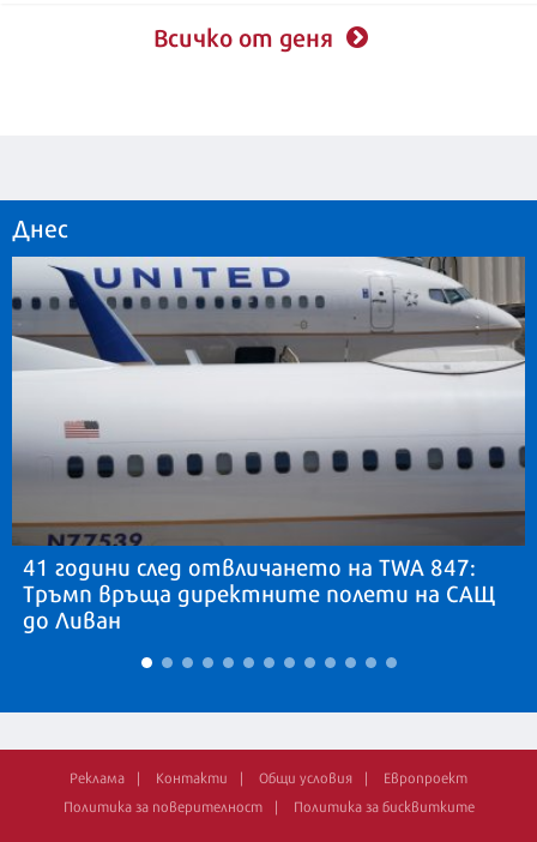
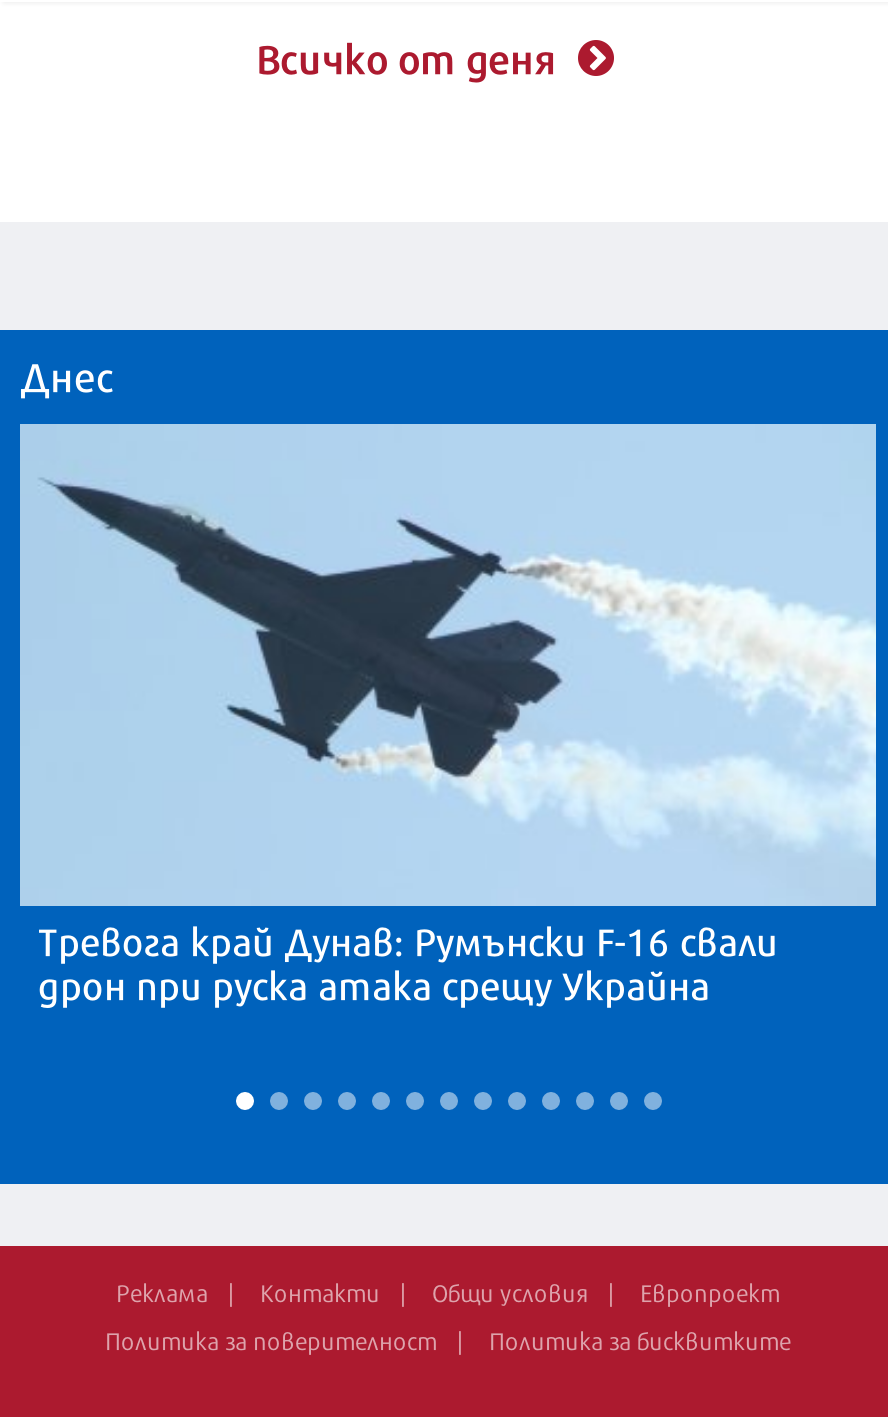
- [image]
- 41 години след отвличането на TWA 847:
- Тръмп връща директните полети на САЩ
- до Ливан
+ [image]
+ Тревога край Дунав: Румънски F-16 свали
+ дрон при руска атака срещу Украйна
